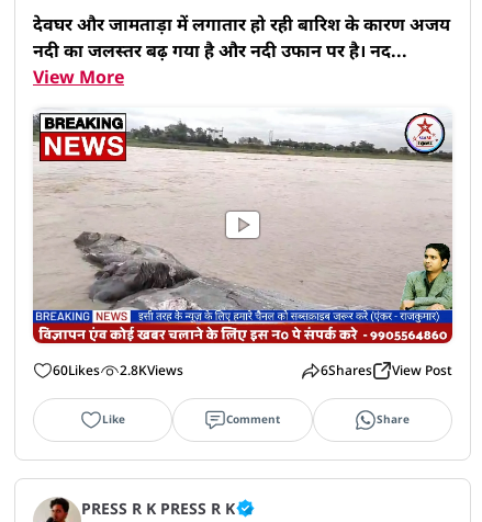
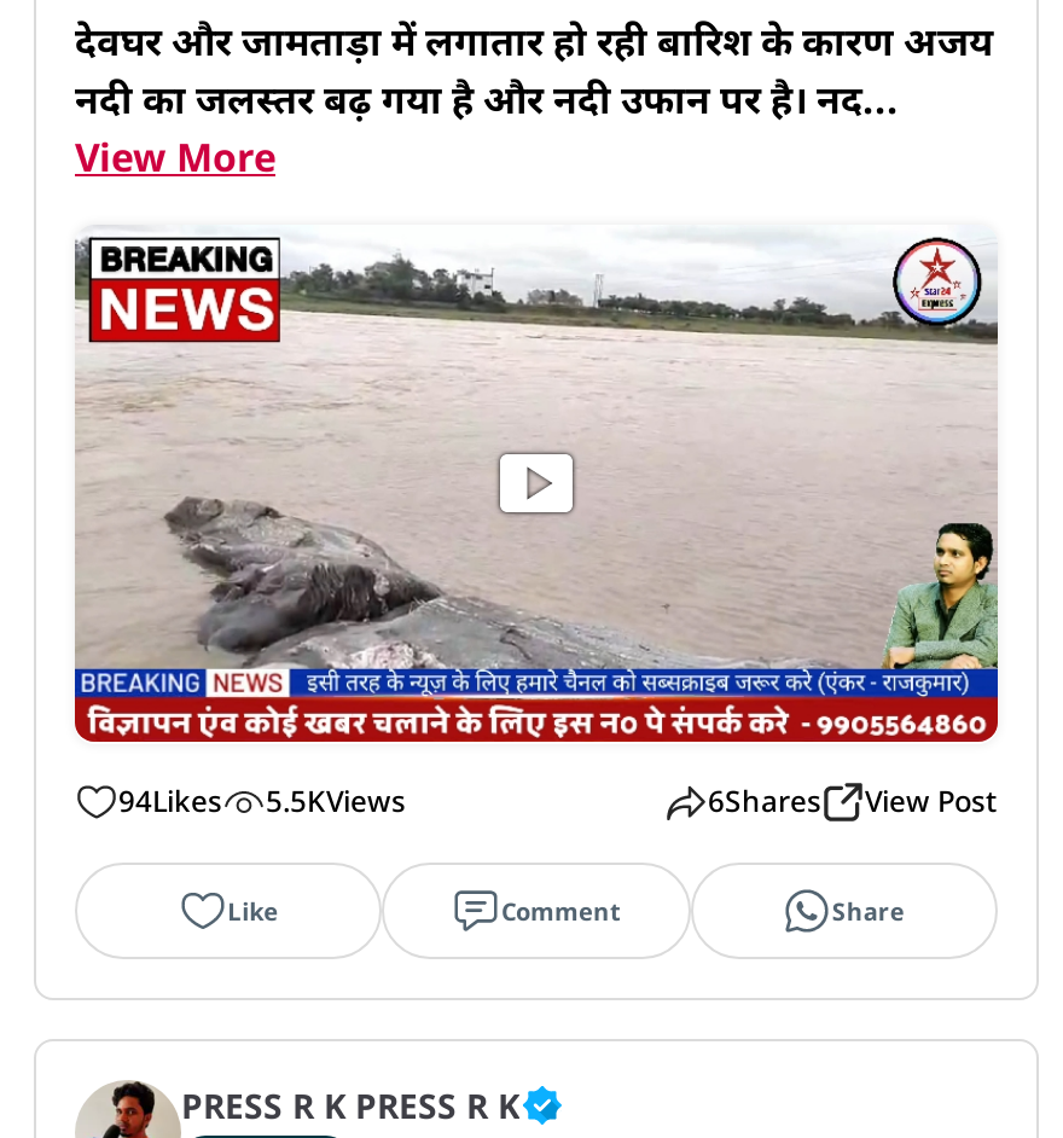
- 60Likes
+ 94Likes

- 2.8KViews
+ 5.5KViews
